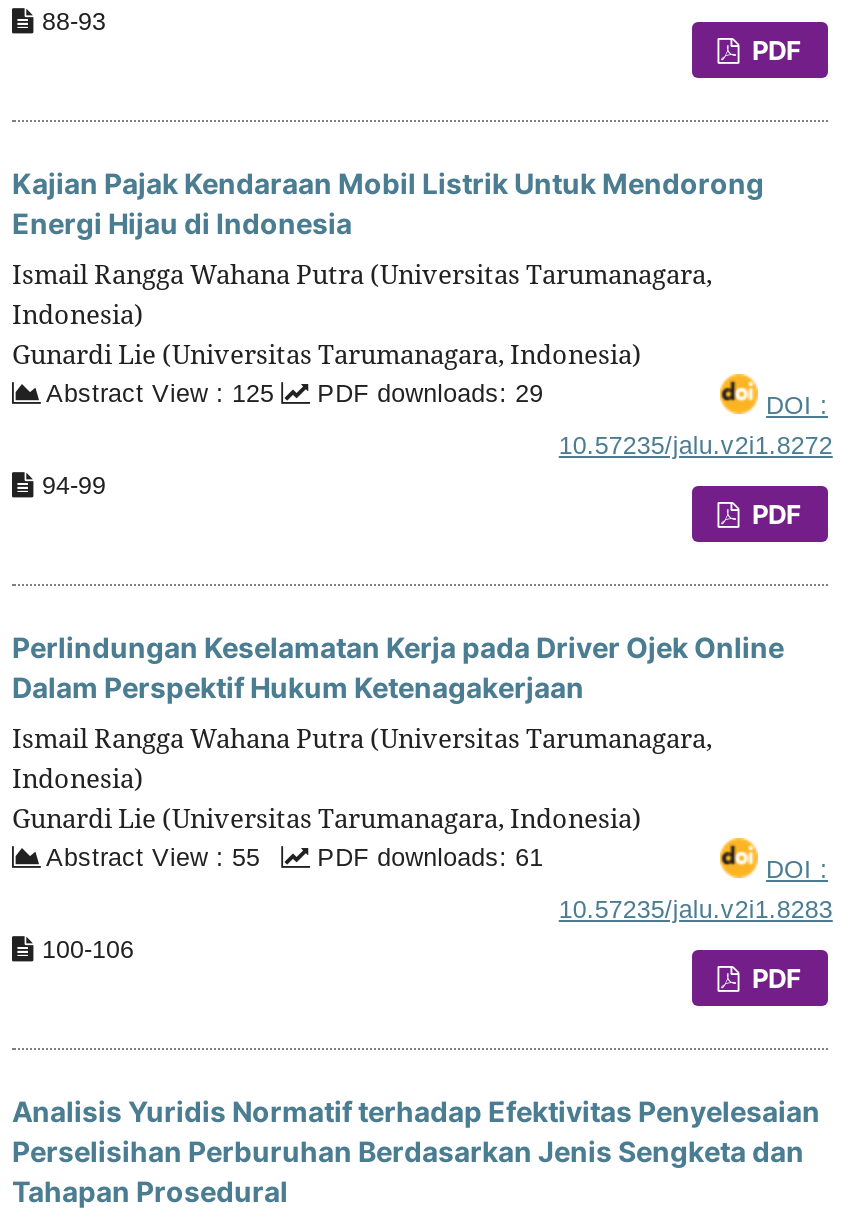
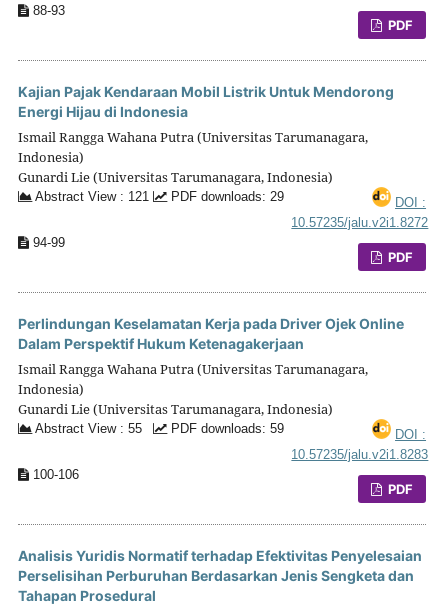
- Abstract View : 125
+ Abstract View : 121

- PDF downloads: 61
+ PDF downloads: 59
